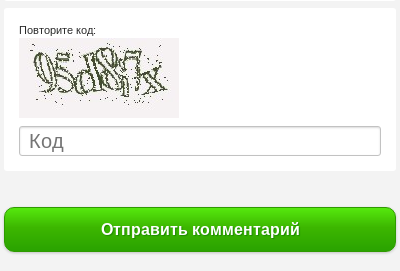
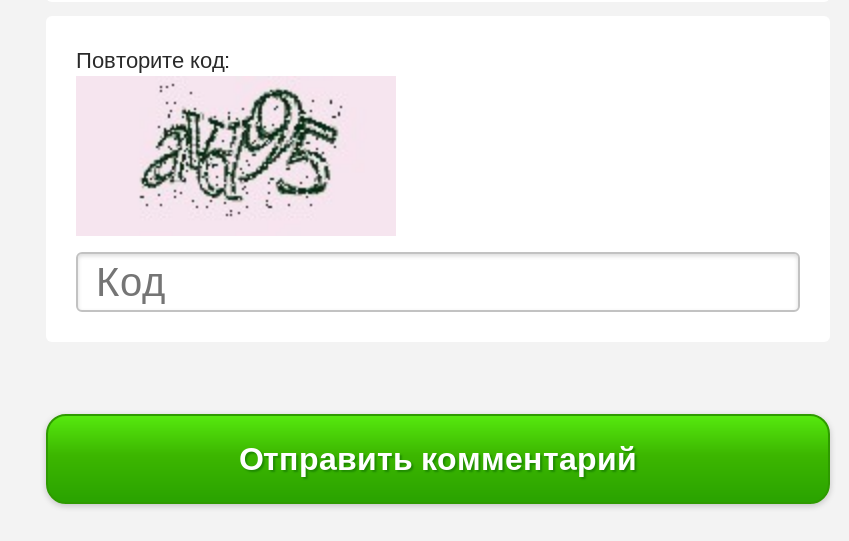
- [image]
+ [image]
